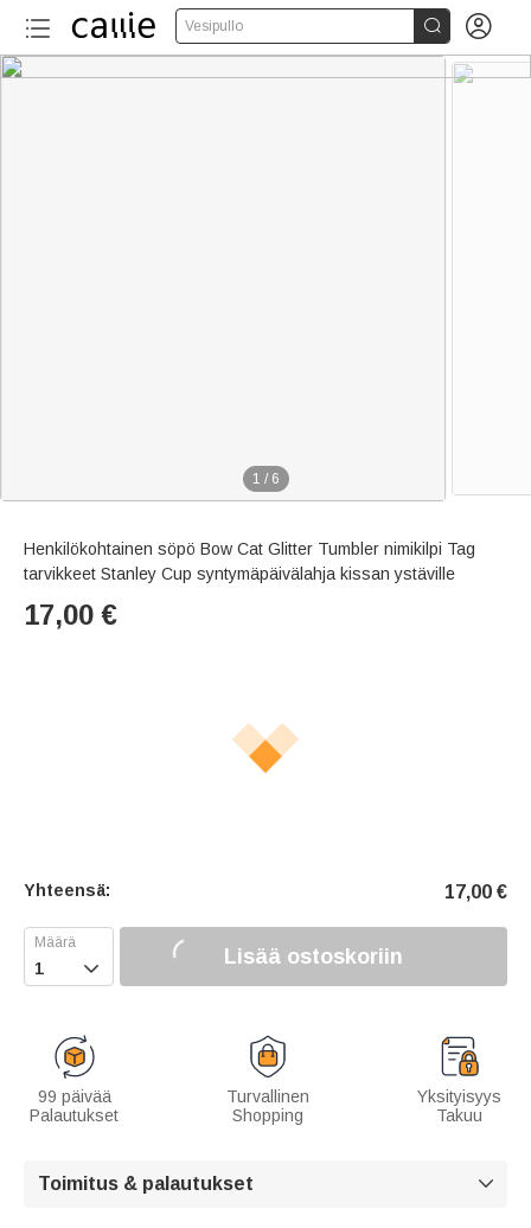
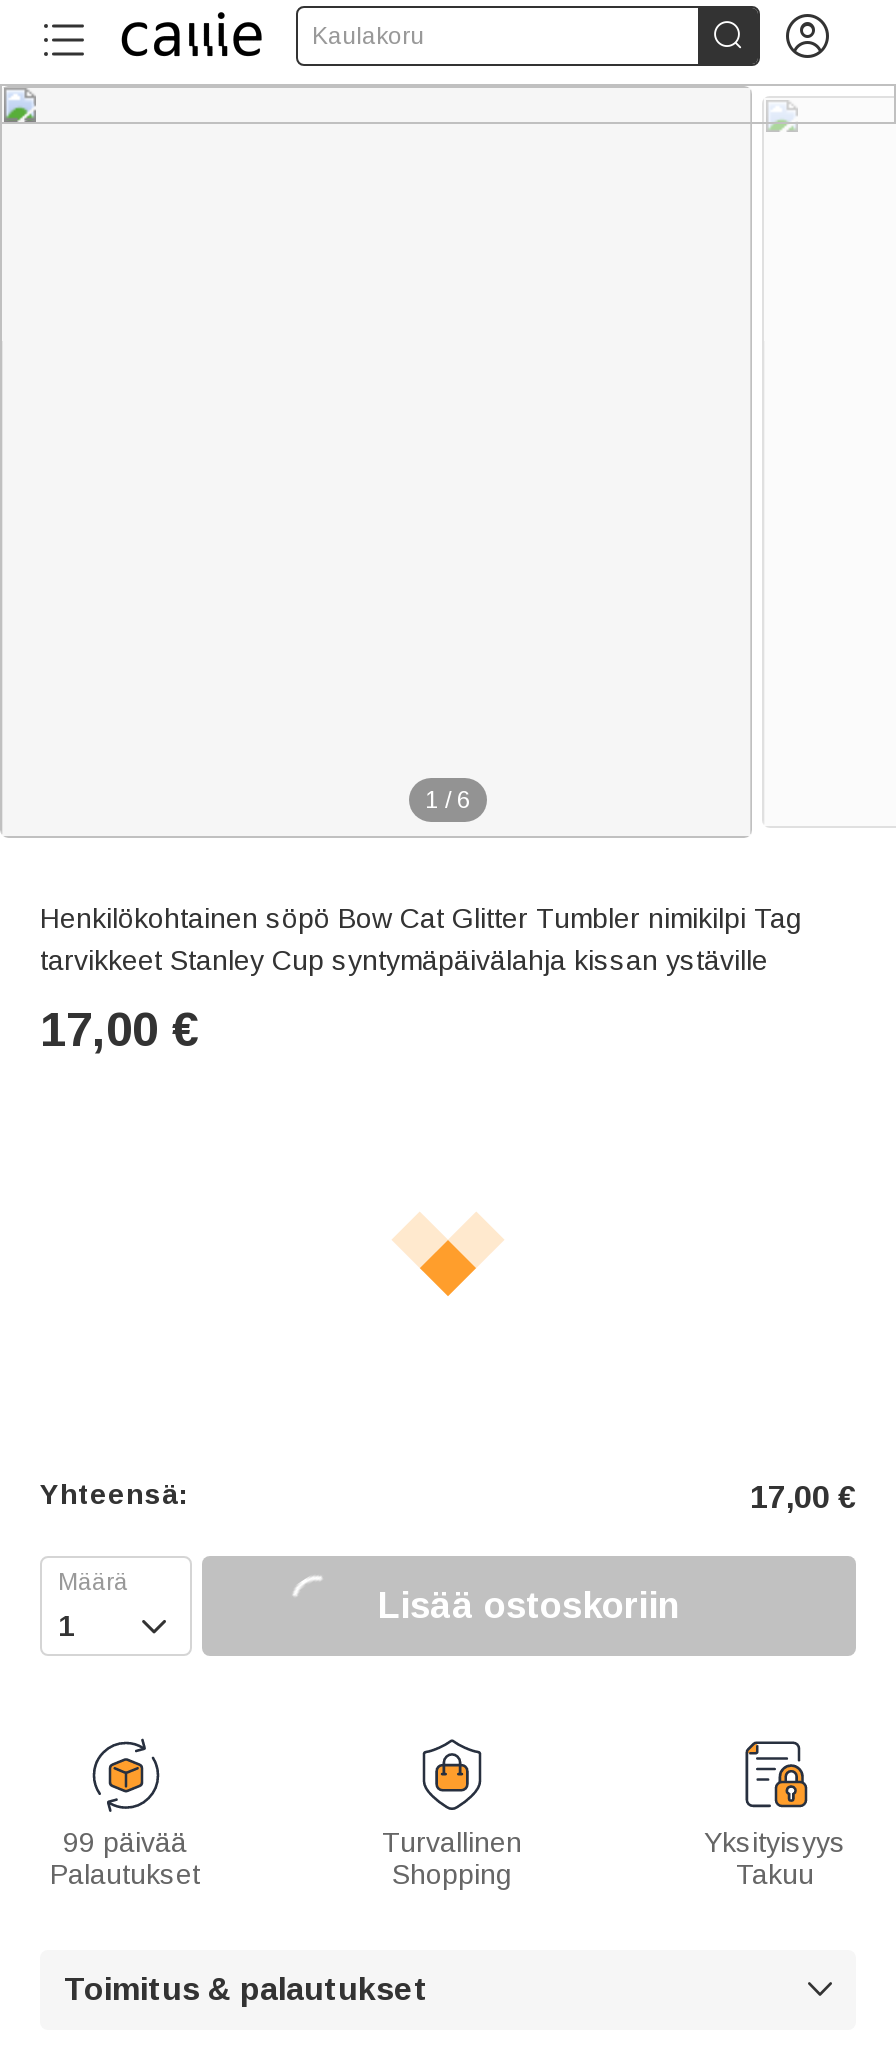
- Vesipullo
+ Kaulakoru
